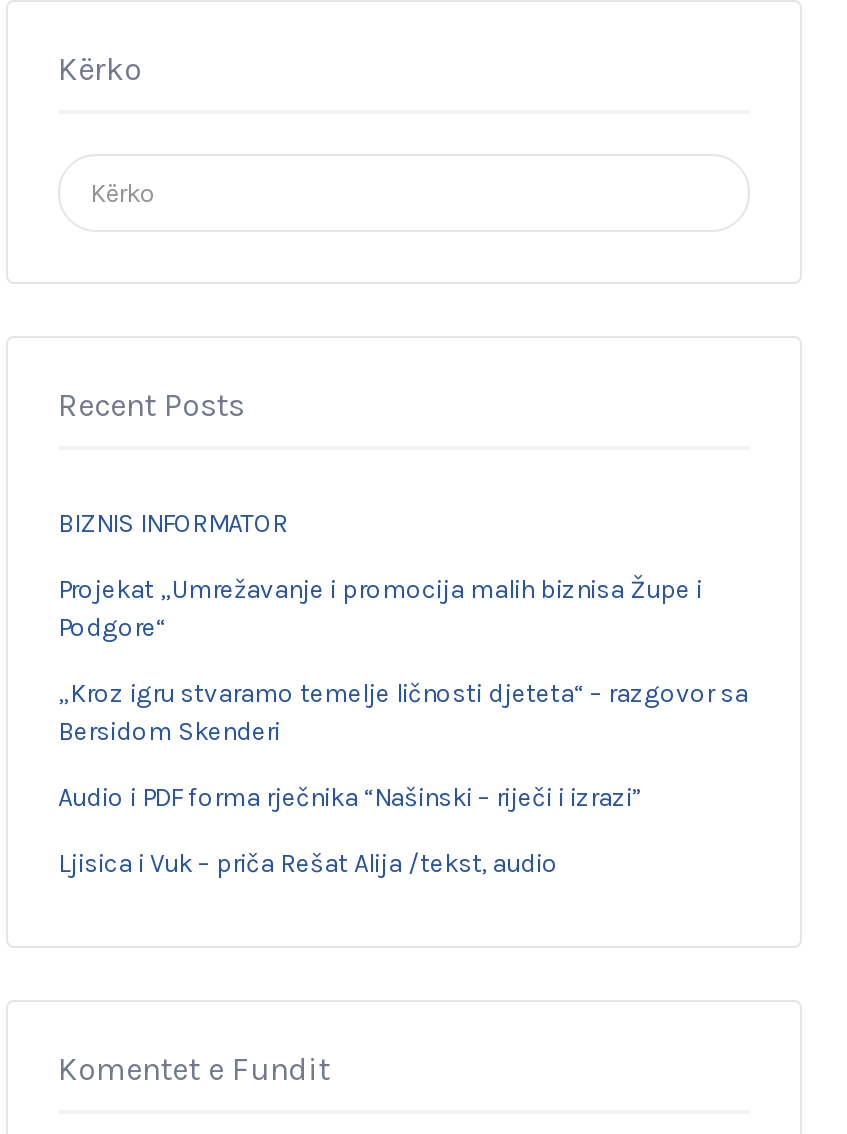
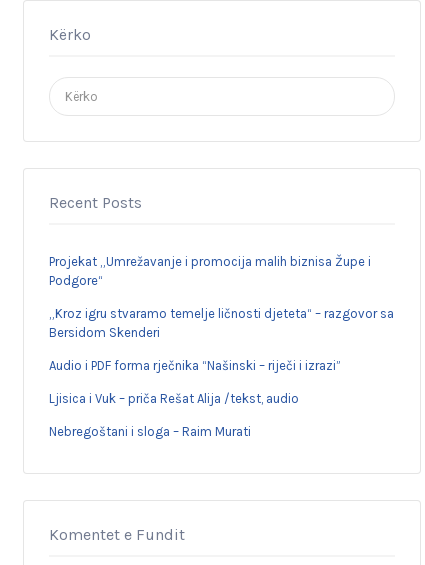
- BIZNIS INFORMATOR

moved up: Projekat „Umrežavanje i promocija malih biznisa Župe i | Podgore“ | „Kroz igru stvaramo temelje ličnosti djeteta“ – razgovor sa | Bersidom Skenderi | Audio i PDF forma rječnika “Našinski – riječi i izrazi” | Ljisica i Vuk – priča Rešat Alija /tekst, audio

+ Nebregoštani i sloga – Raim Murati
